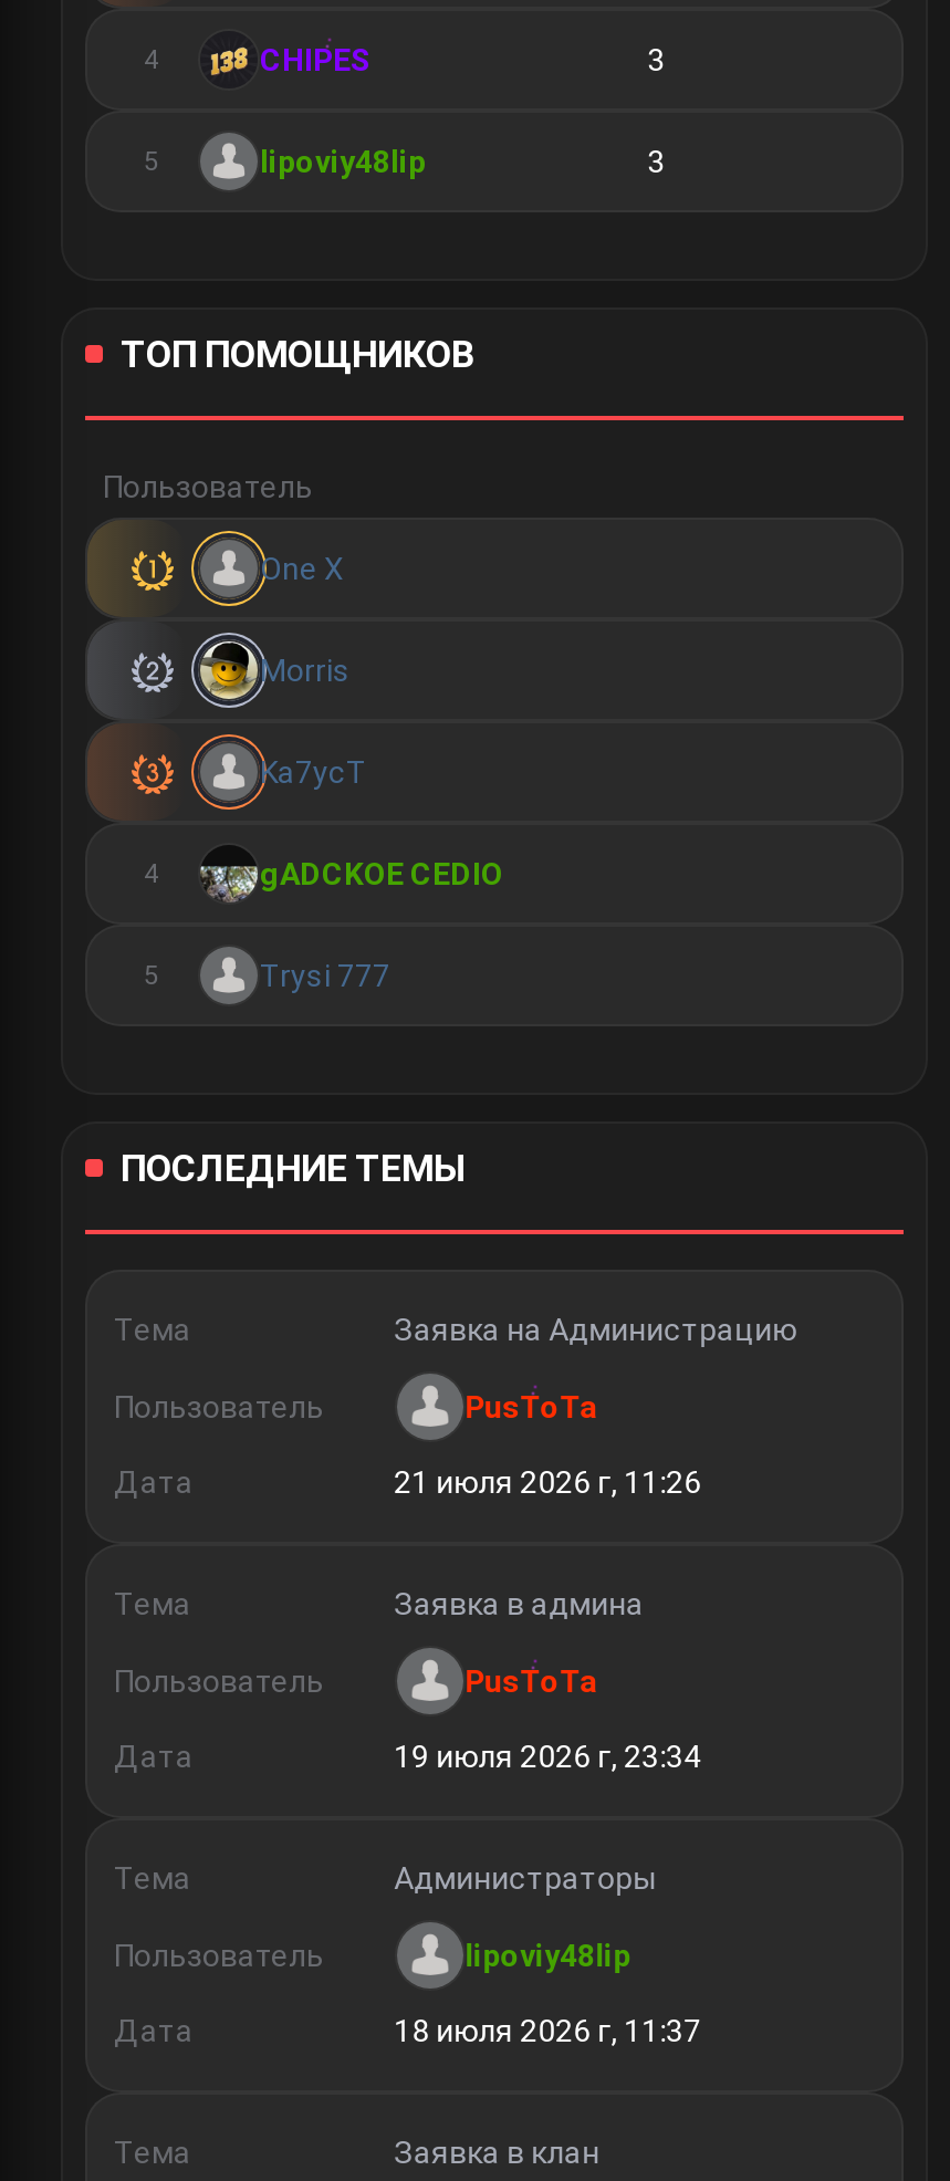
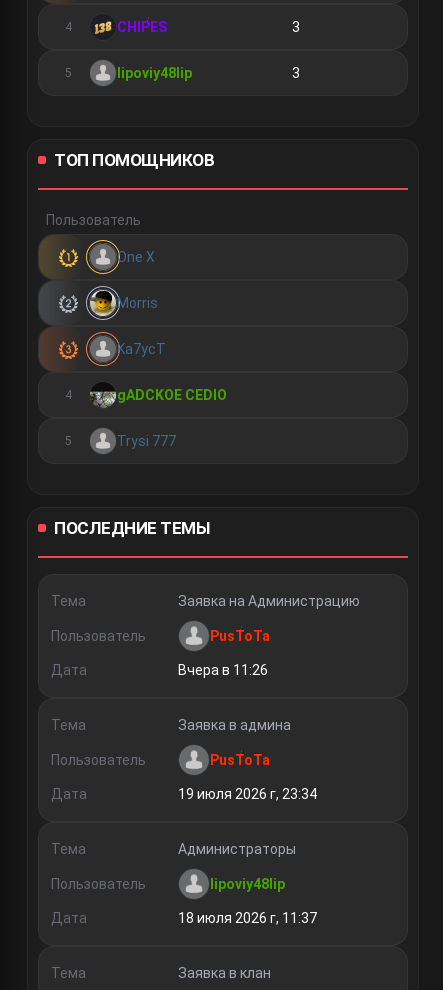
- 21 июля 2026 г, 11:26
+ Вчера в 11:26
